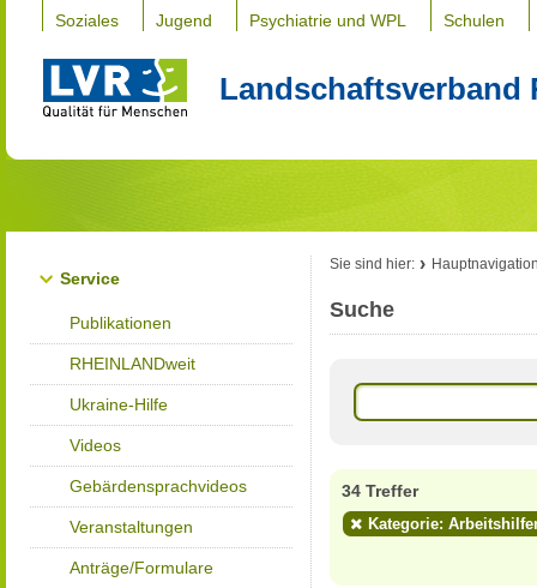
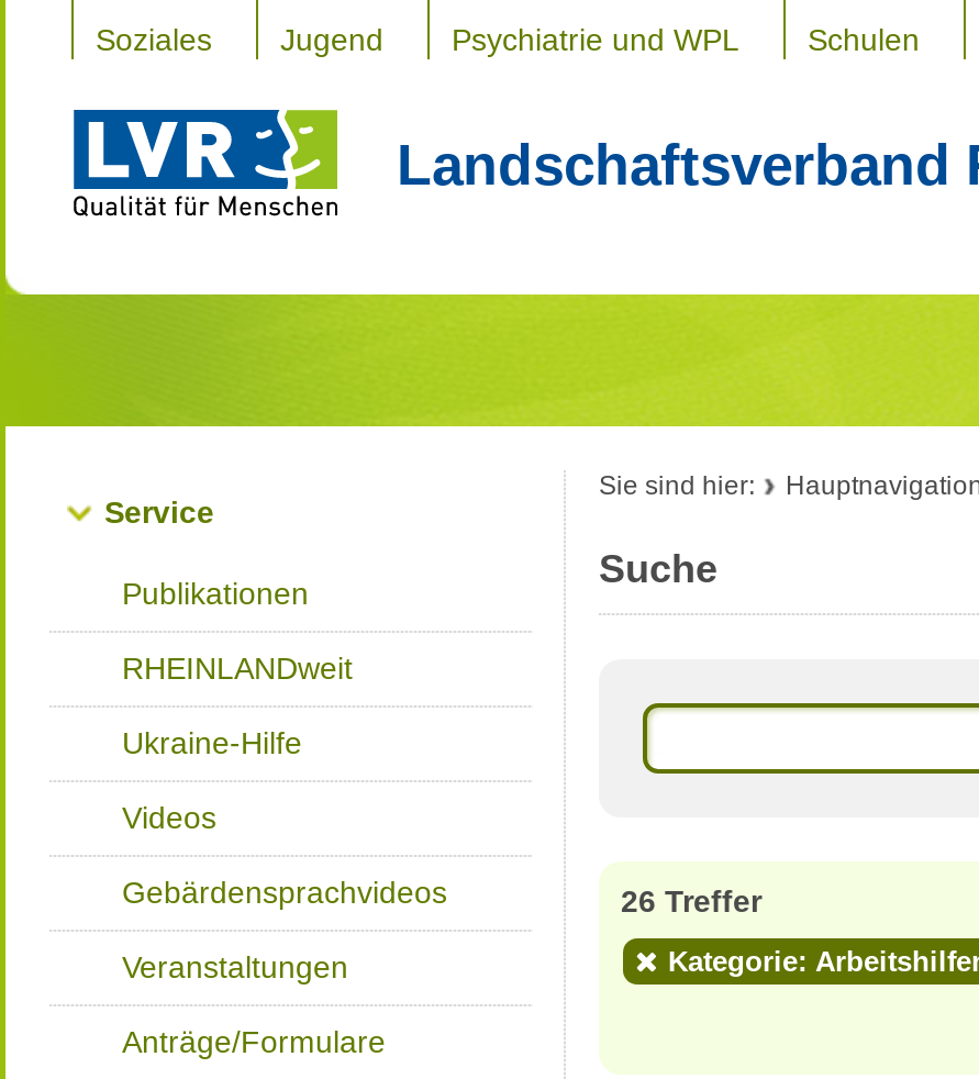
- 34 Treffer
+ 26 Treffer
